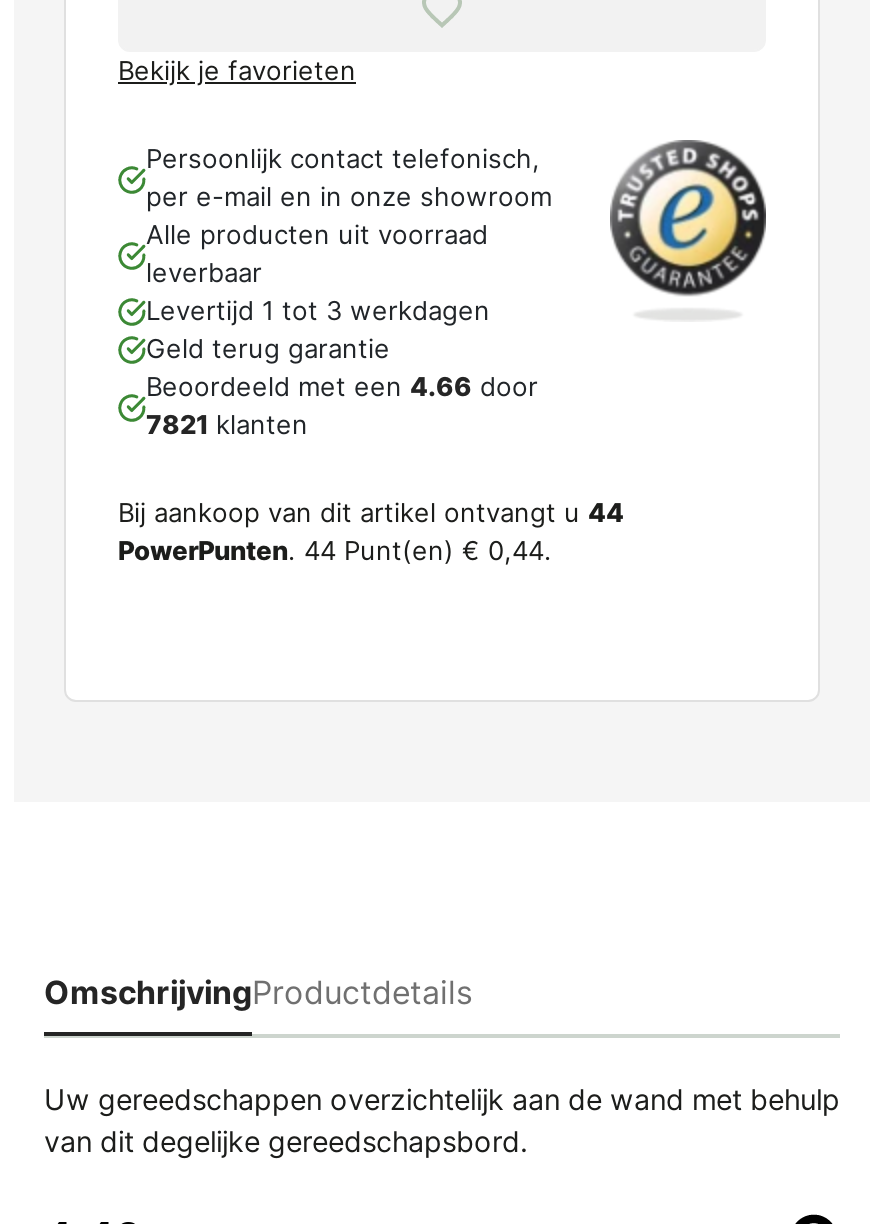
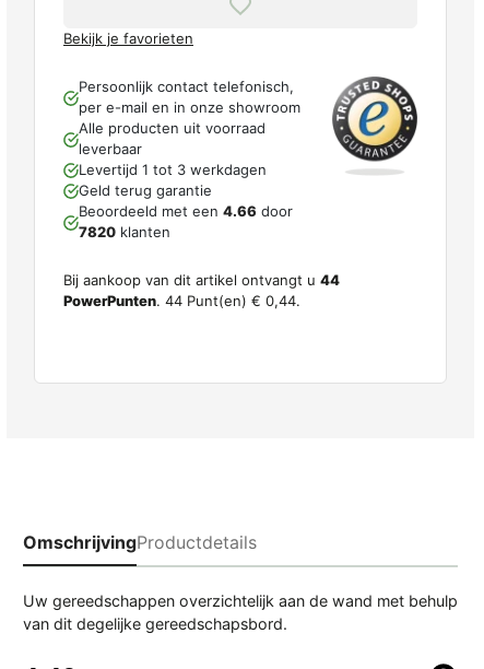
- 7821 klanten
+ 7820 klanten
